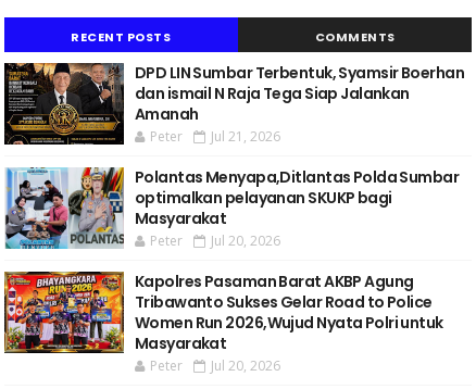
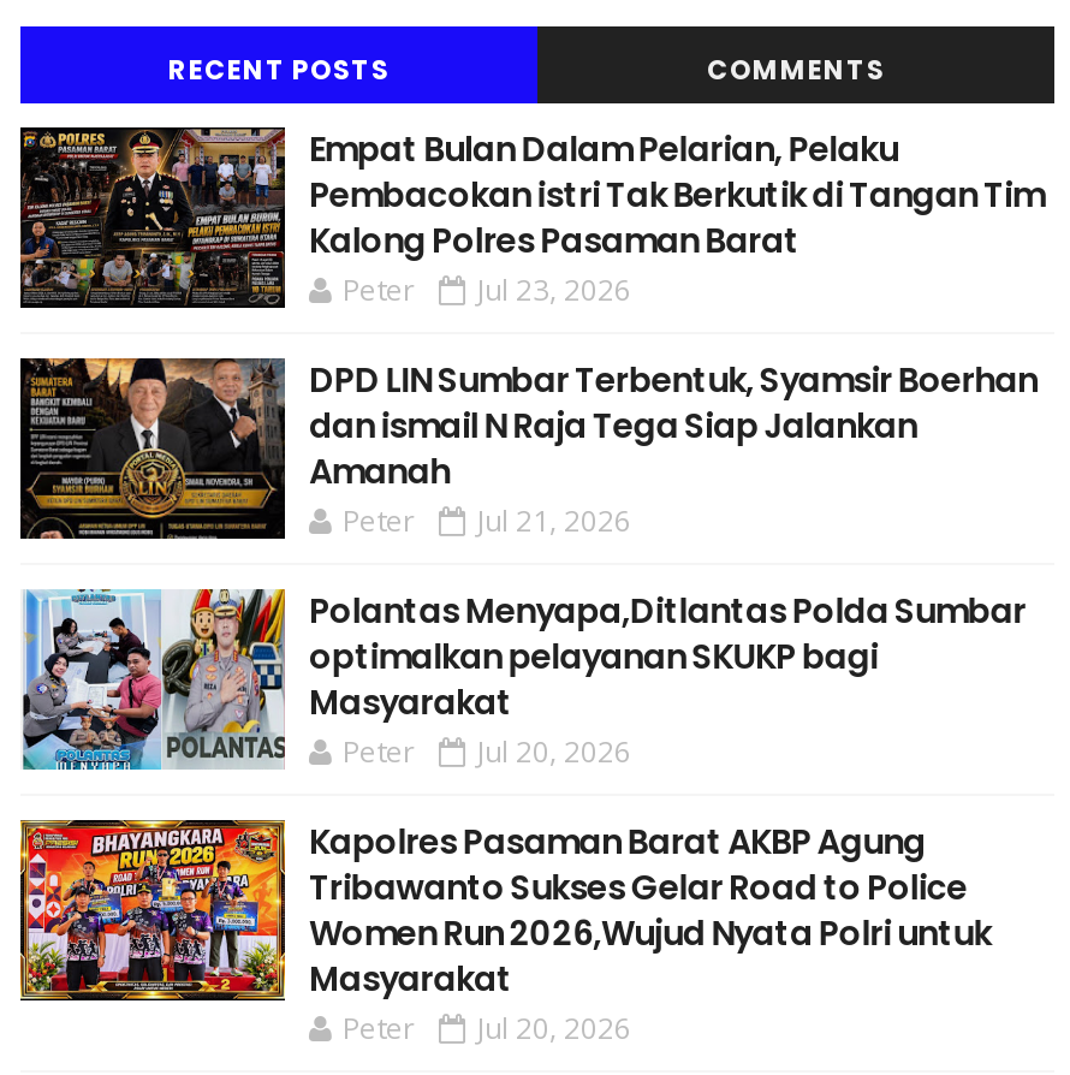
+ [image]
+ Empat Bulan Dalam Pelarian, Pelaku
+ Pembacokan istri Tak Berkutik di Tangan Tim
+ Kalong Polres Pasaman Barat
+ Peter
+ Jul 23, 2026
